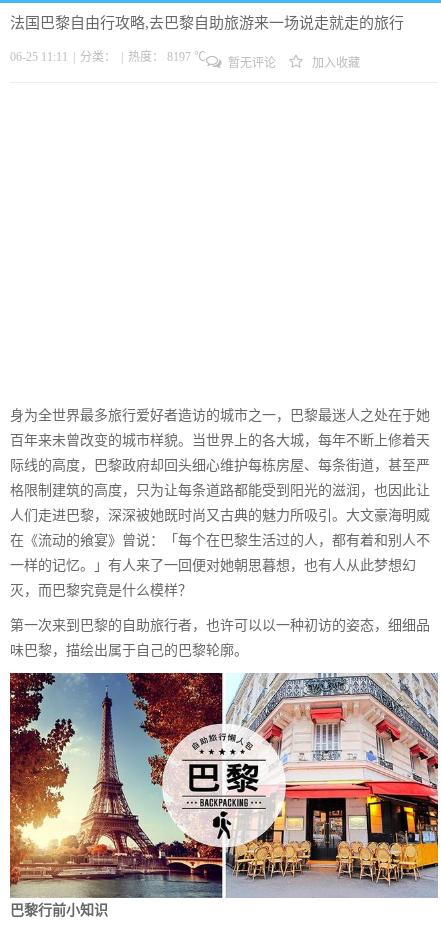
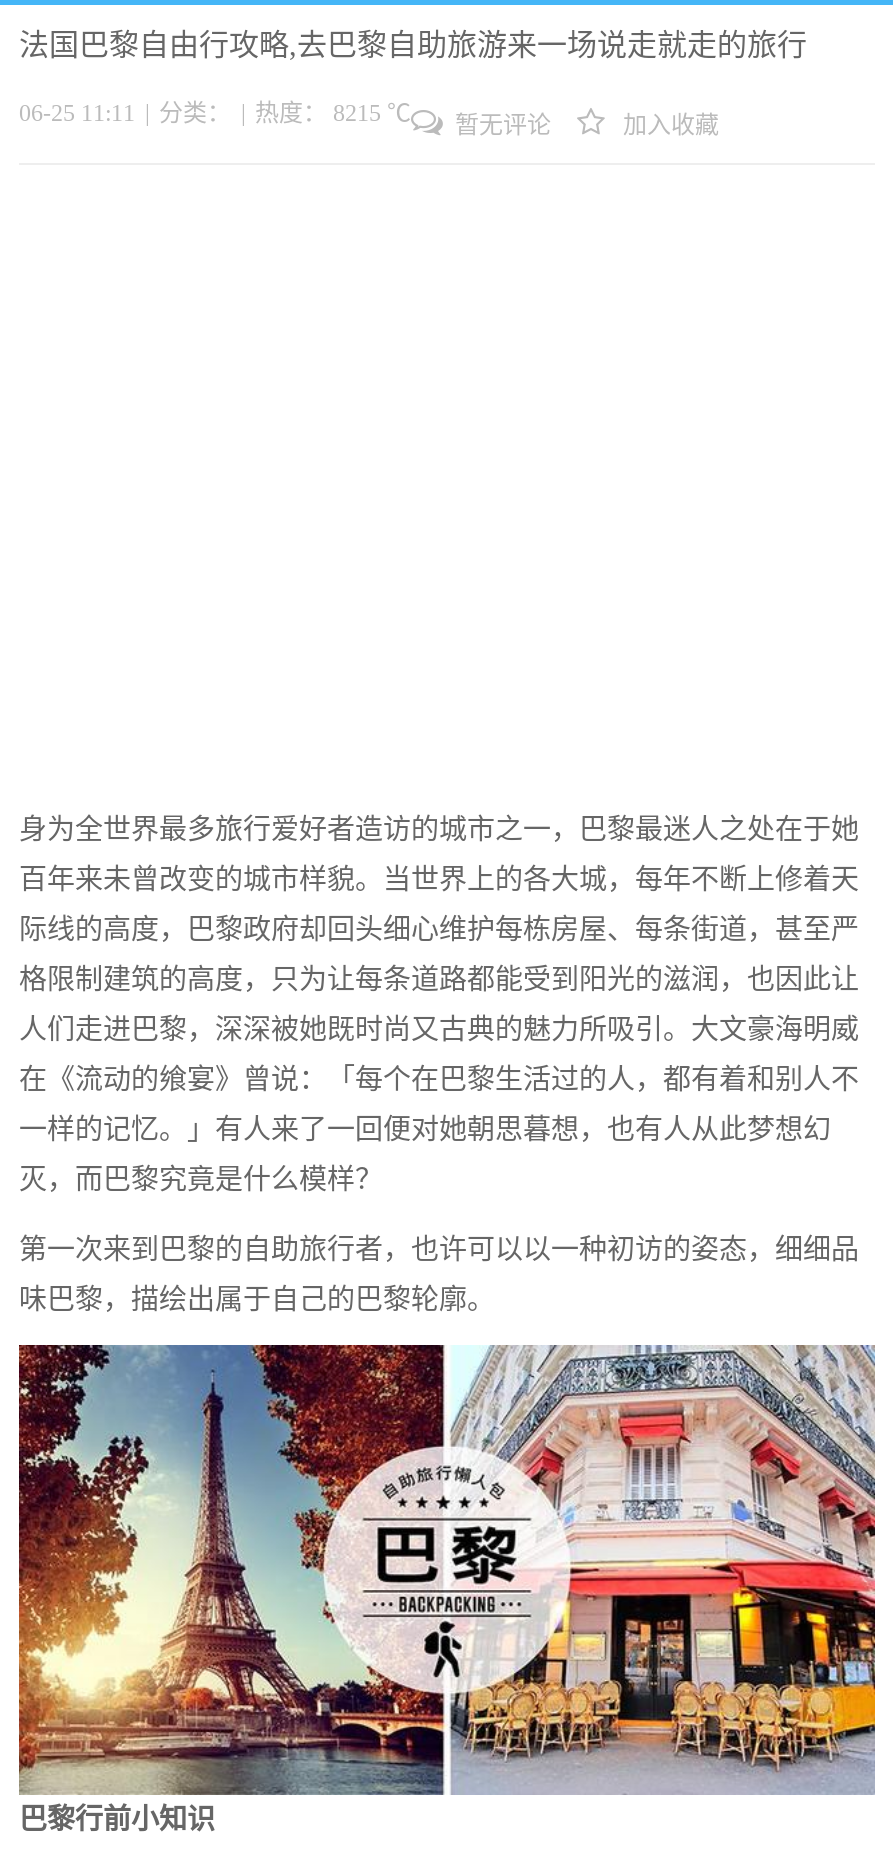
- 06-25 11:11 分类： 热度： 8197 ℃ 暂无评论
+ 06-25 11:11 分类： 热度： 8215 ℃ 暂无评论
